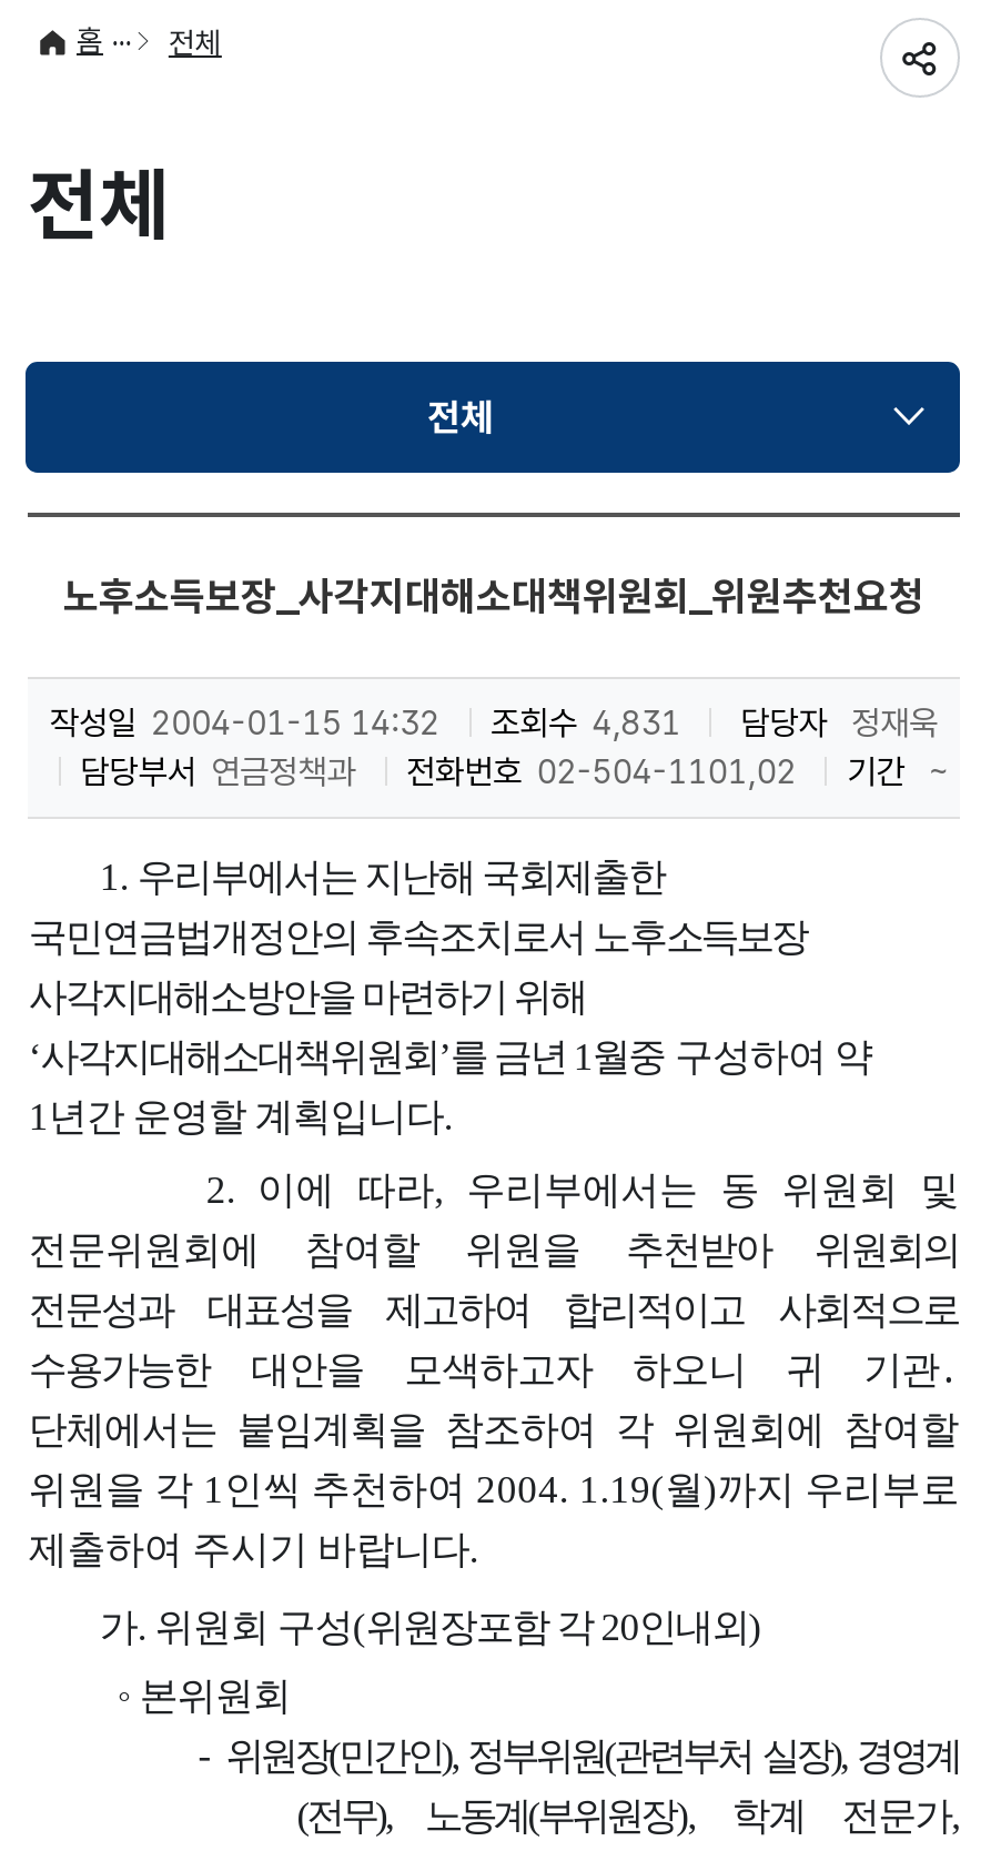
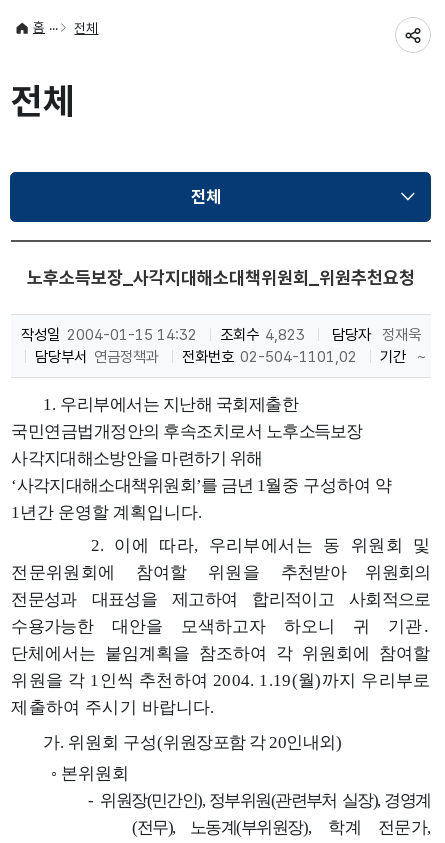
- 작성일 2004-01-15 14:32 조회수 4,831 담당자 정재욱
+ 작성일 2004-01-15 14:32 조회수 4,823 담당자 정재욱
